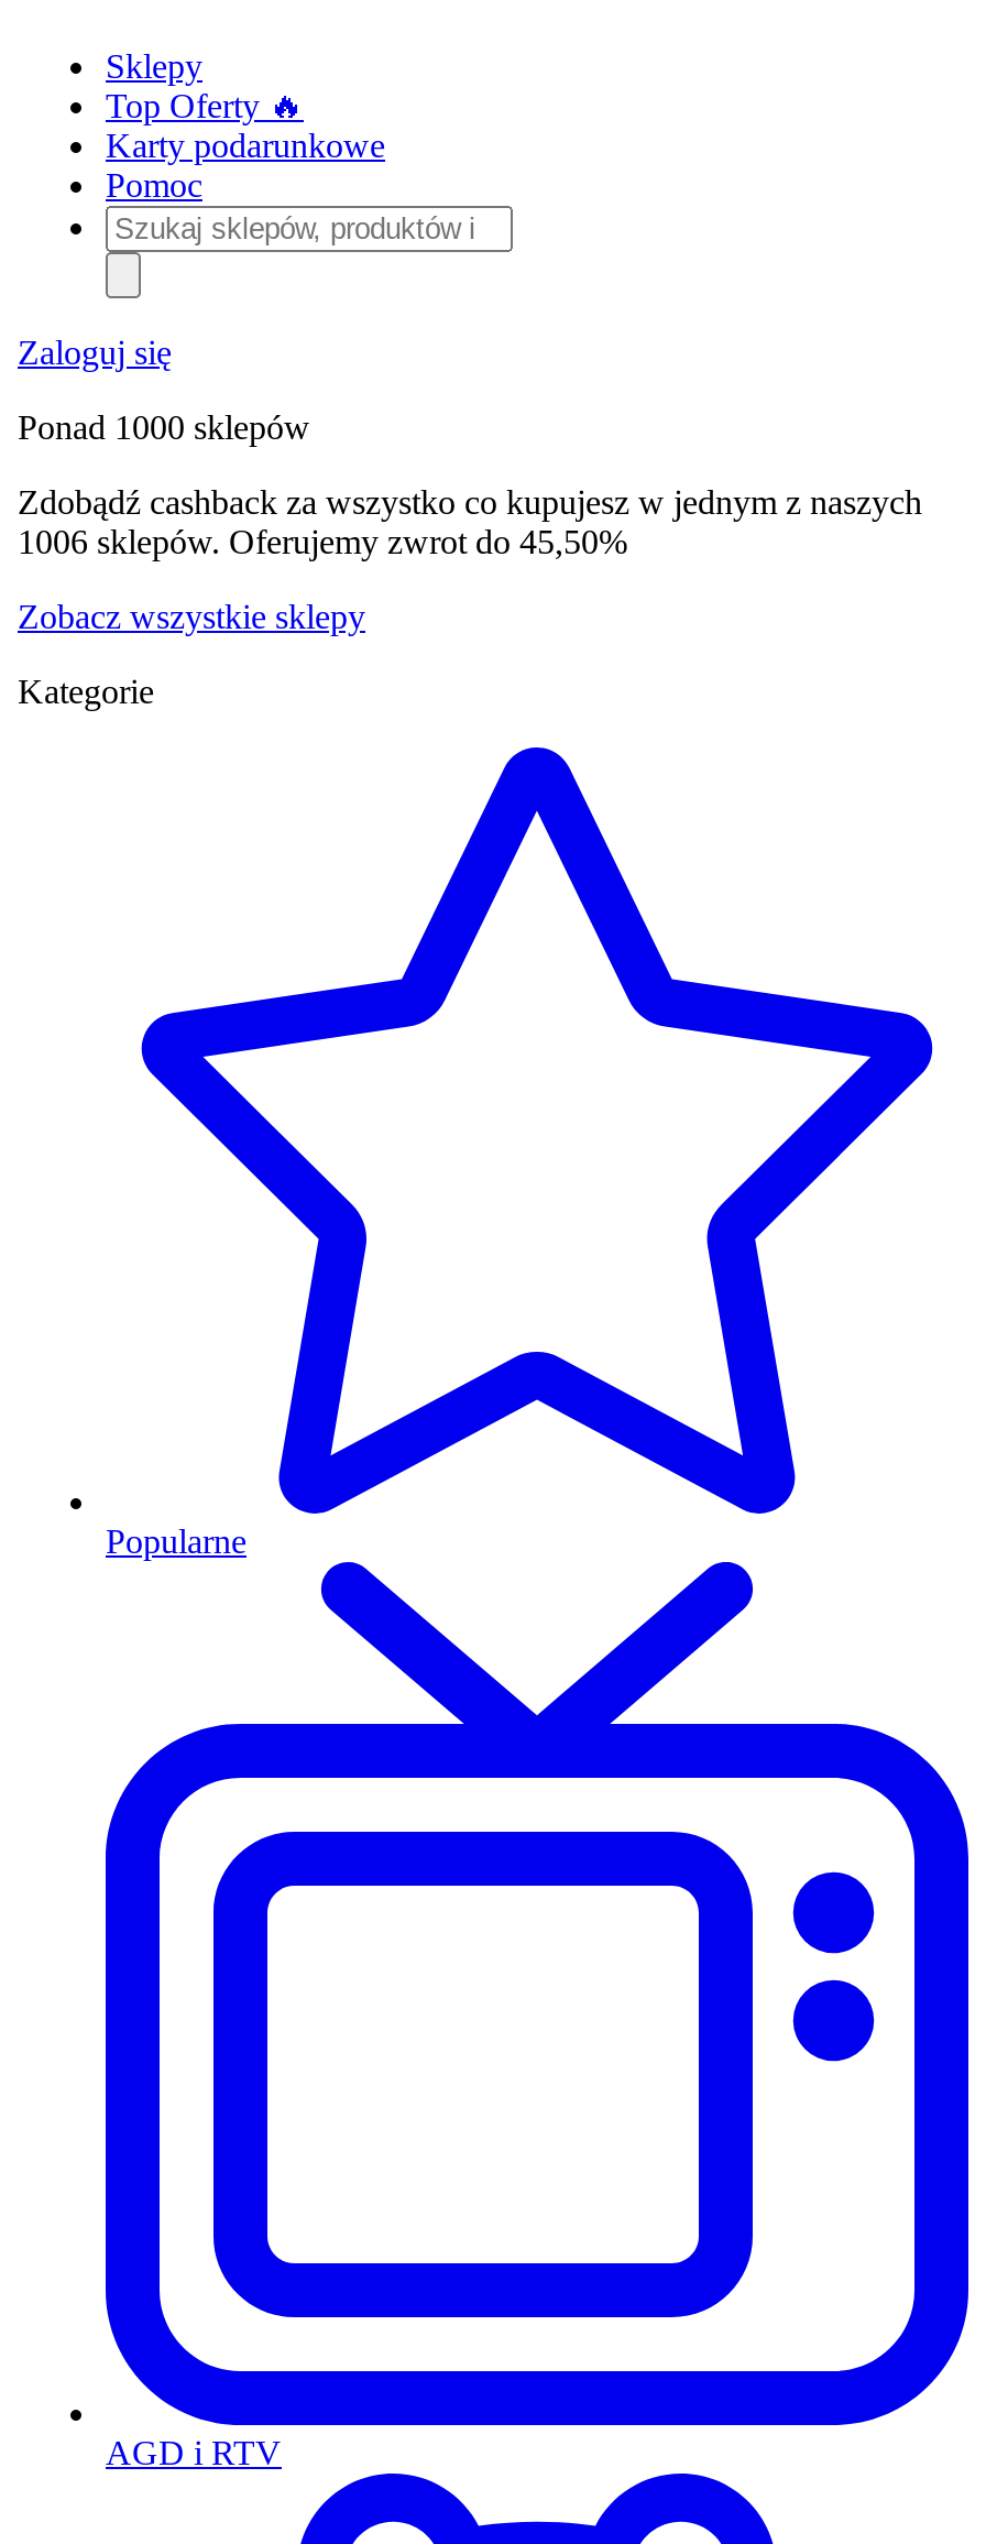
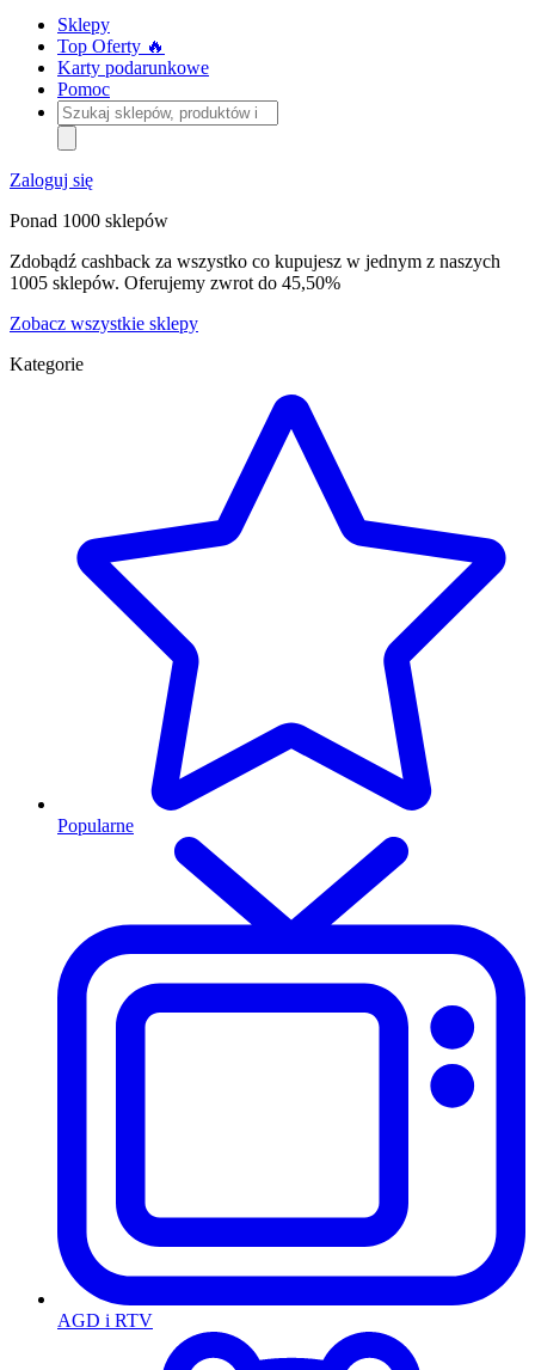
- 1006 sklepów. Oferujemy zwrot do 45,50%
+ 1005 sklepów. Oferujemy zwrot do 45,50%
